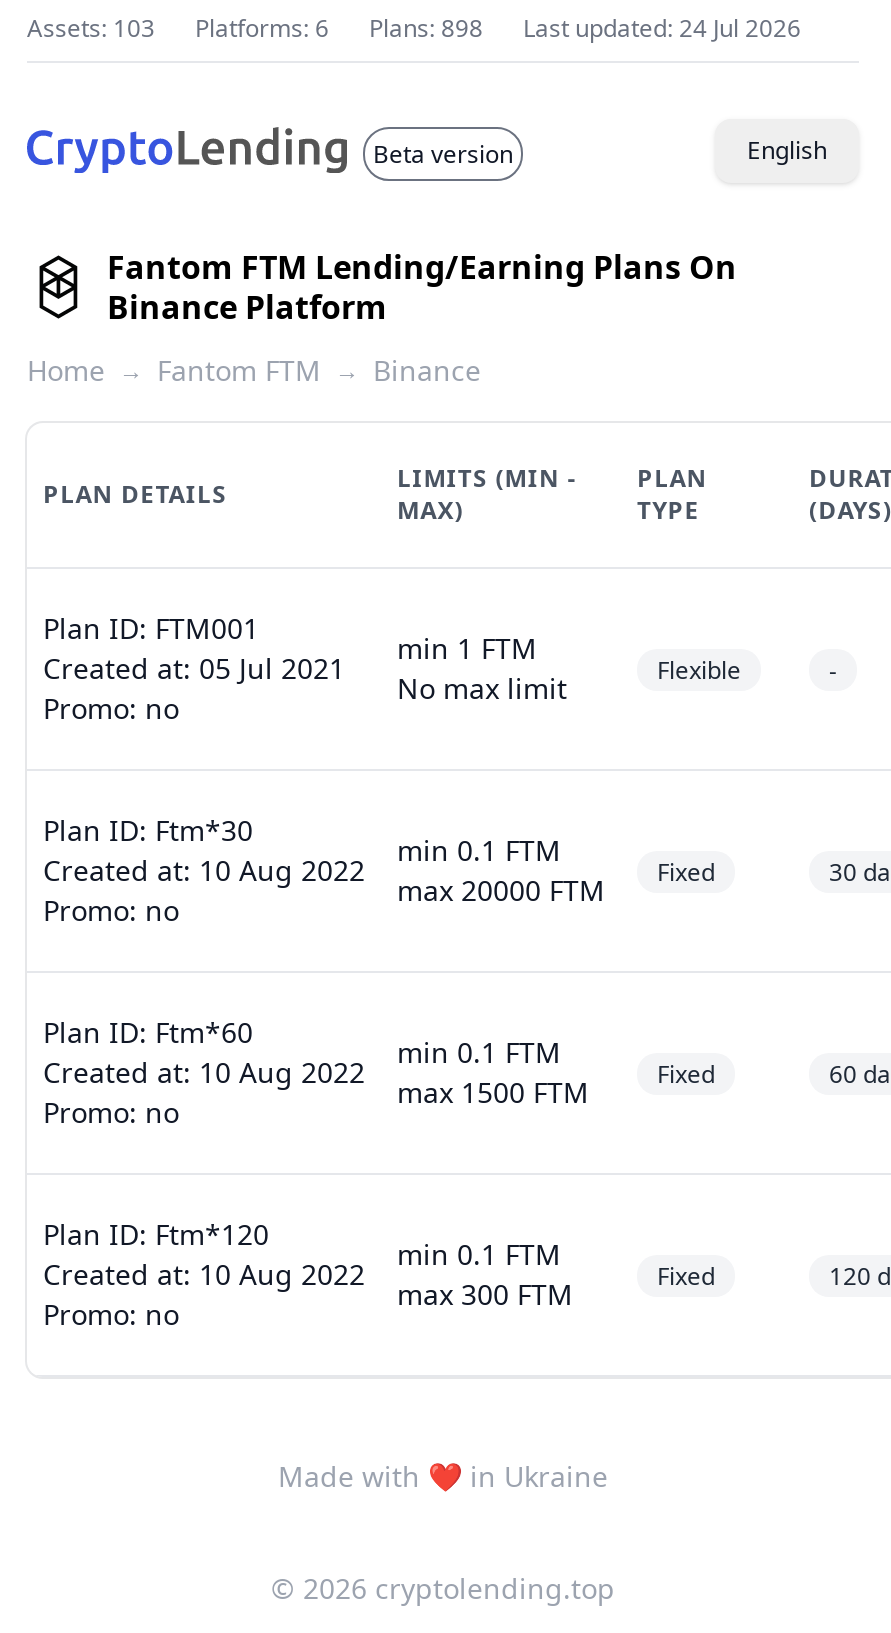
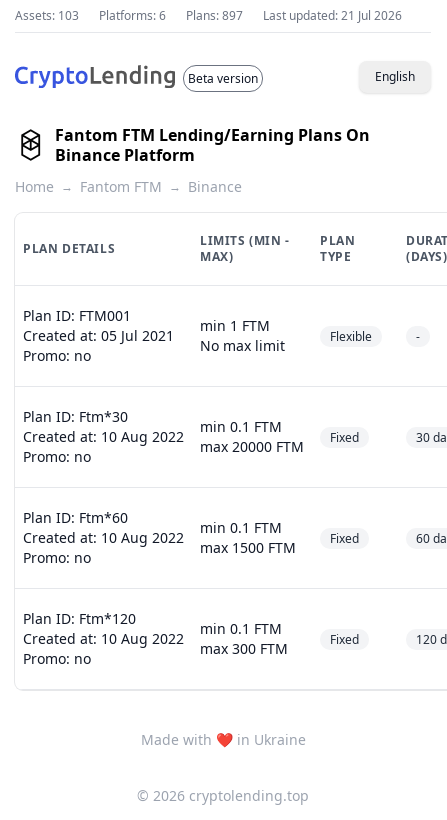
- Plans: 898
+ Plans: 897

- Last updated: 24 Jul 2026
+ Last updated: 21 Jul 2026
